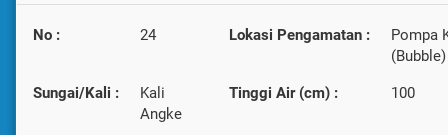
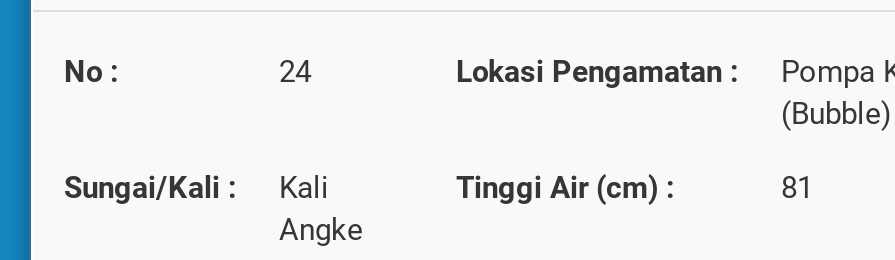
- 100
+ 81
